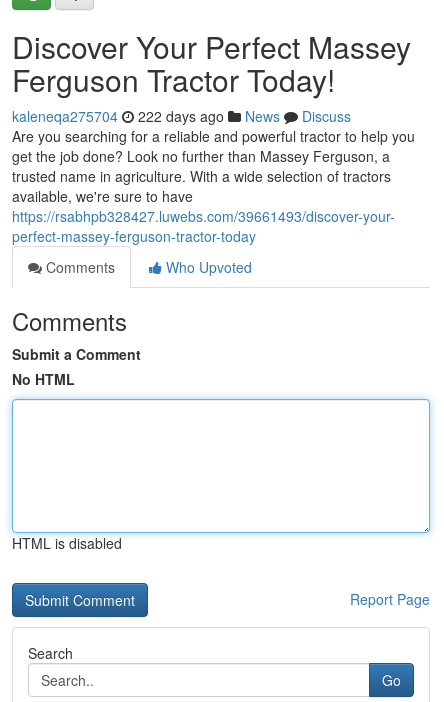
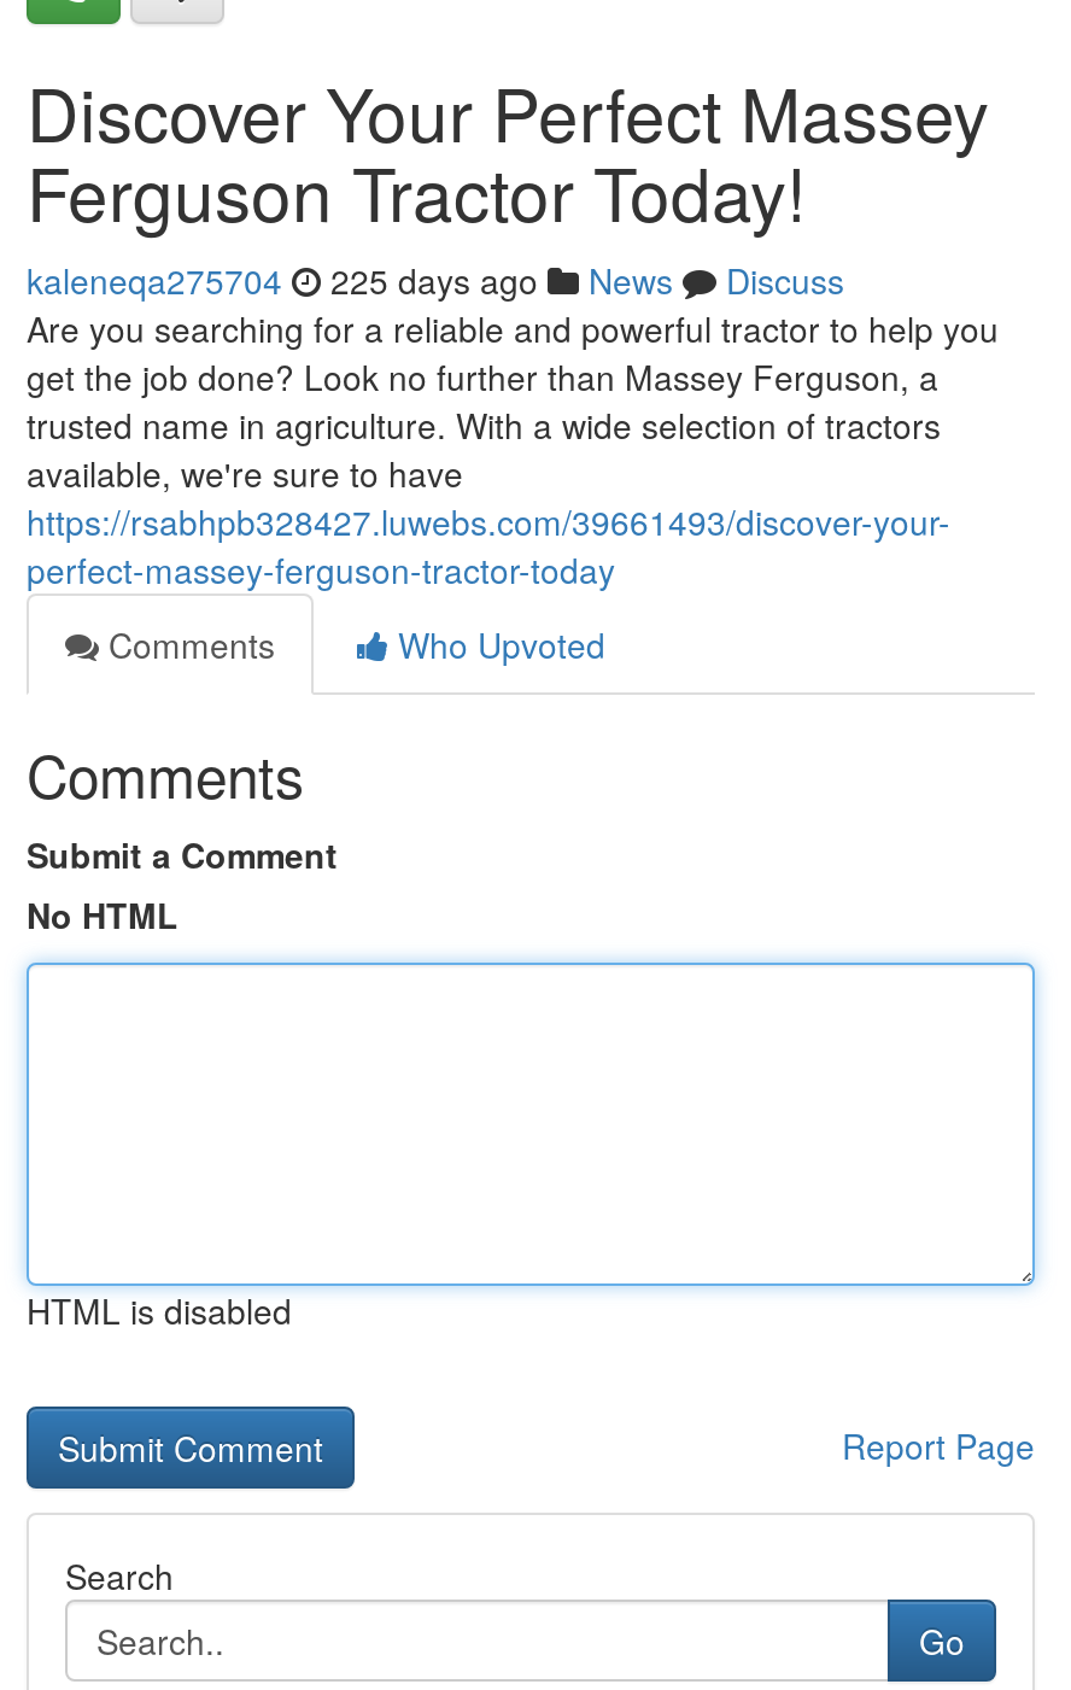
- kaleneqa275704 222 days ago News Discuss
+ kaleneqa275704 225 days ago News Discuss
